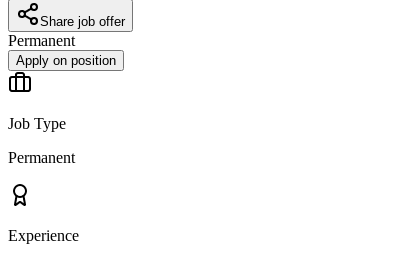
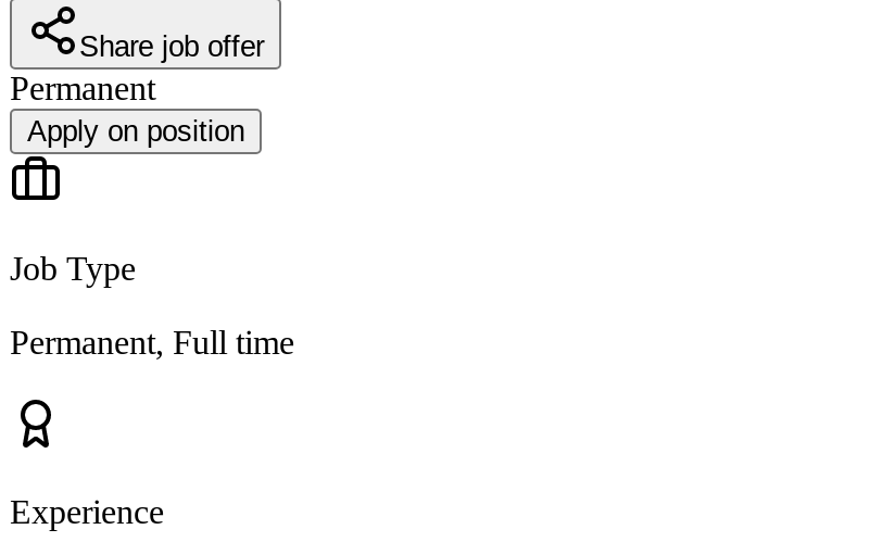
- Permanent
+ Permanent, Full time
